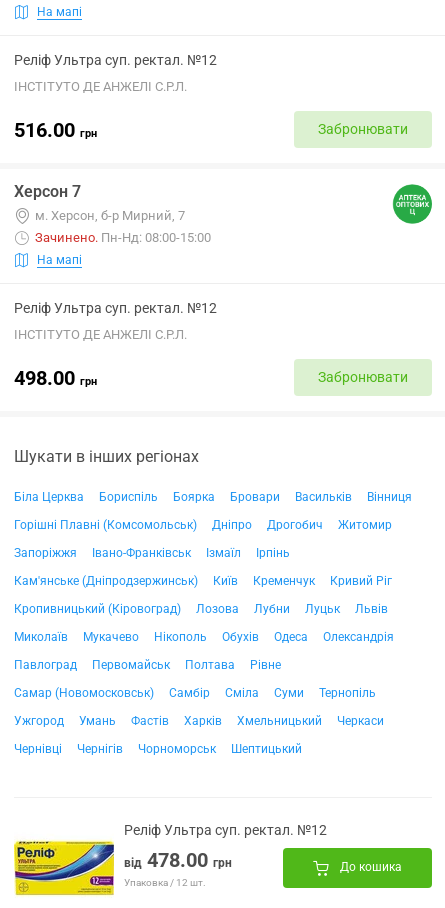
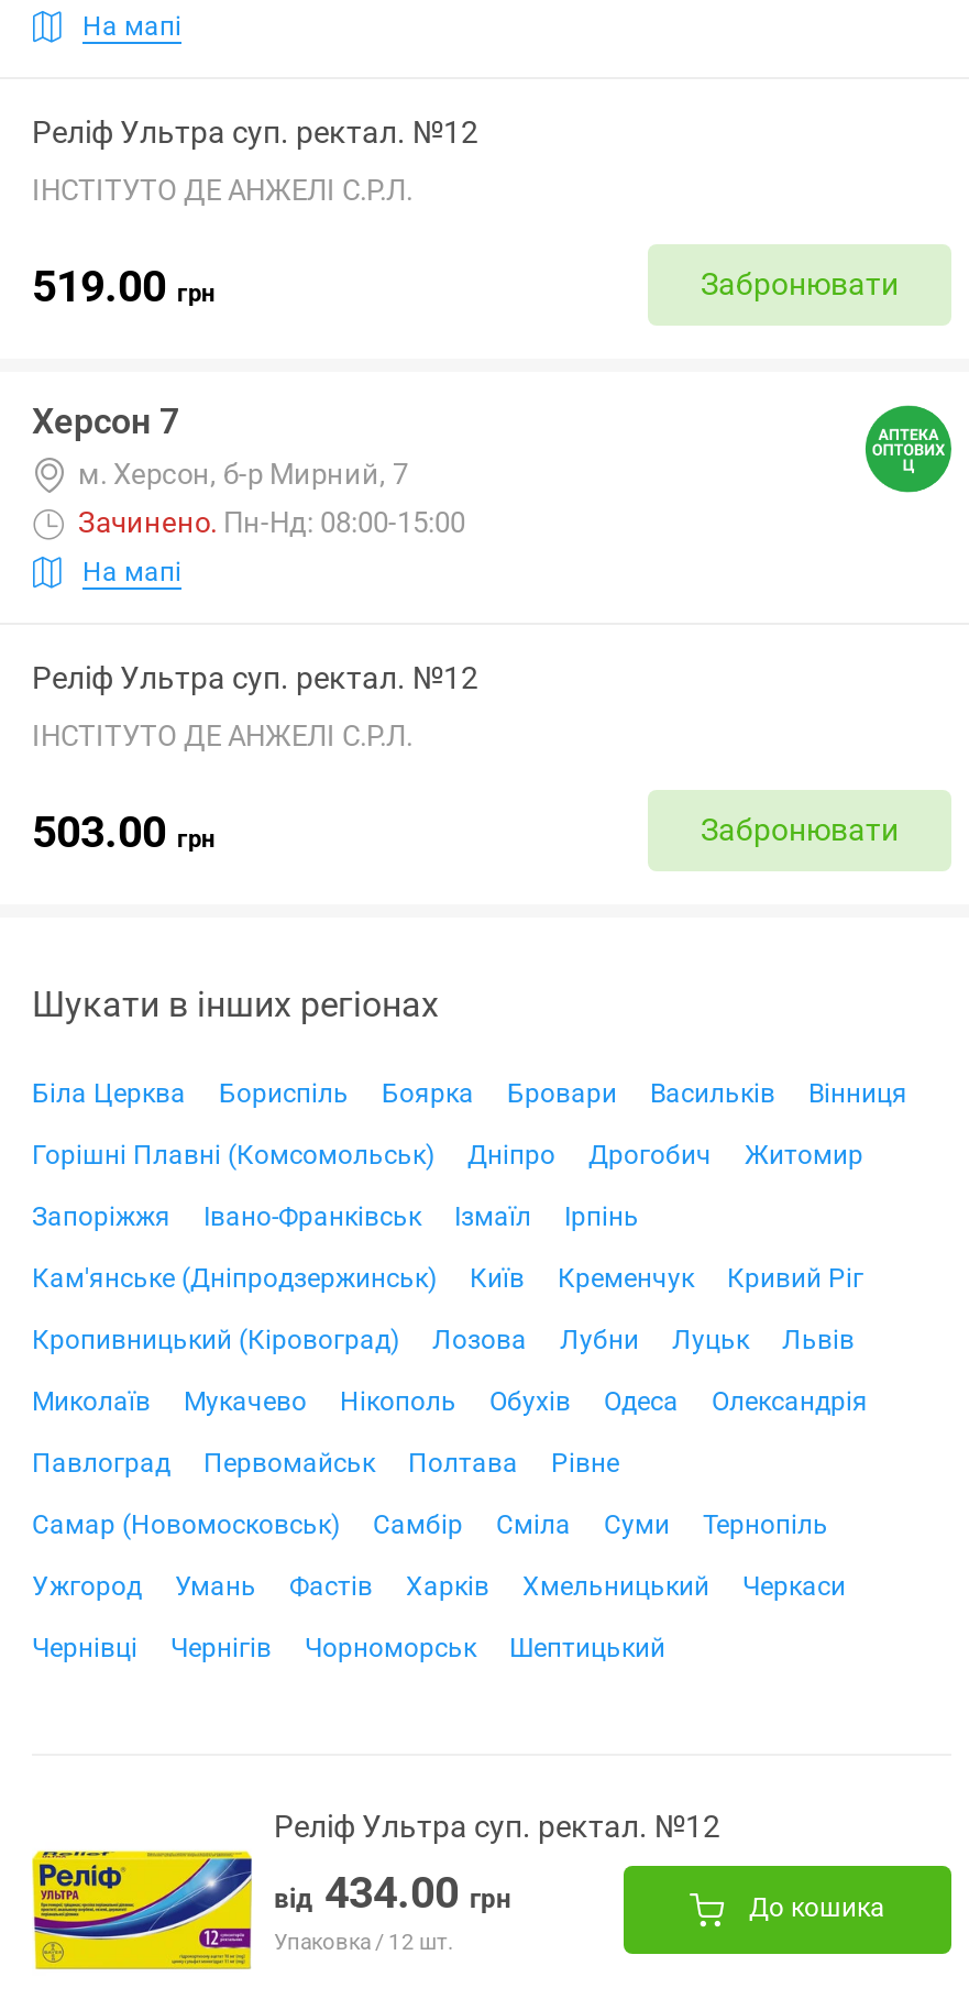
- 516.00 грн
+ 519.00 грн

- 498.00 грн
+ 503.00 грн

- від 478.00 грн
+ від 434.00 грн
